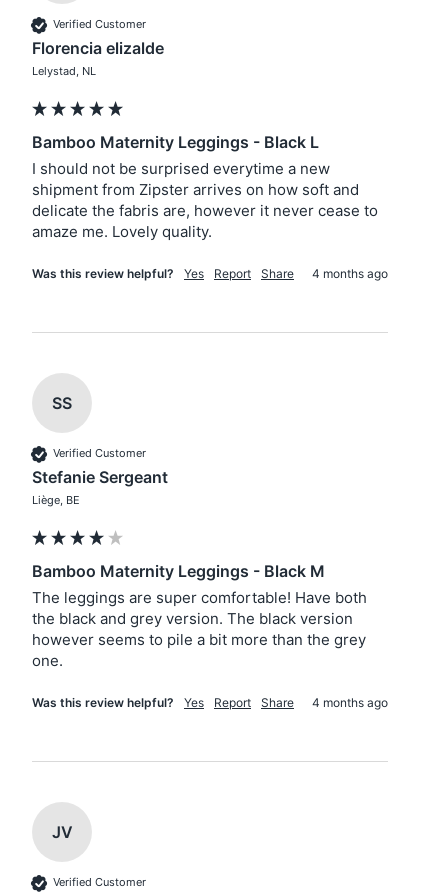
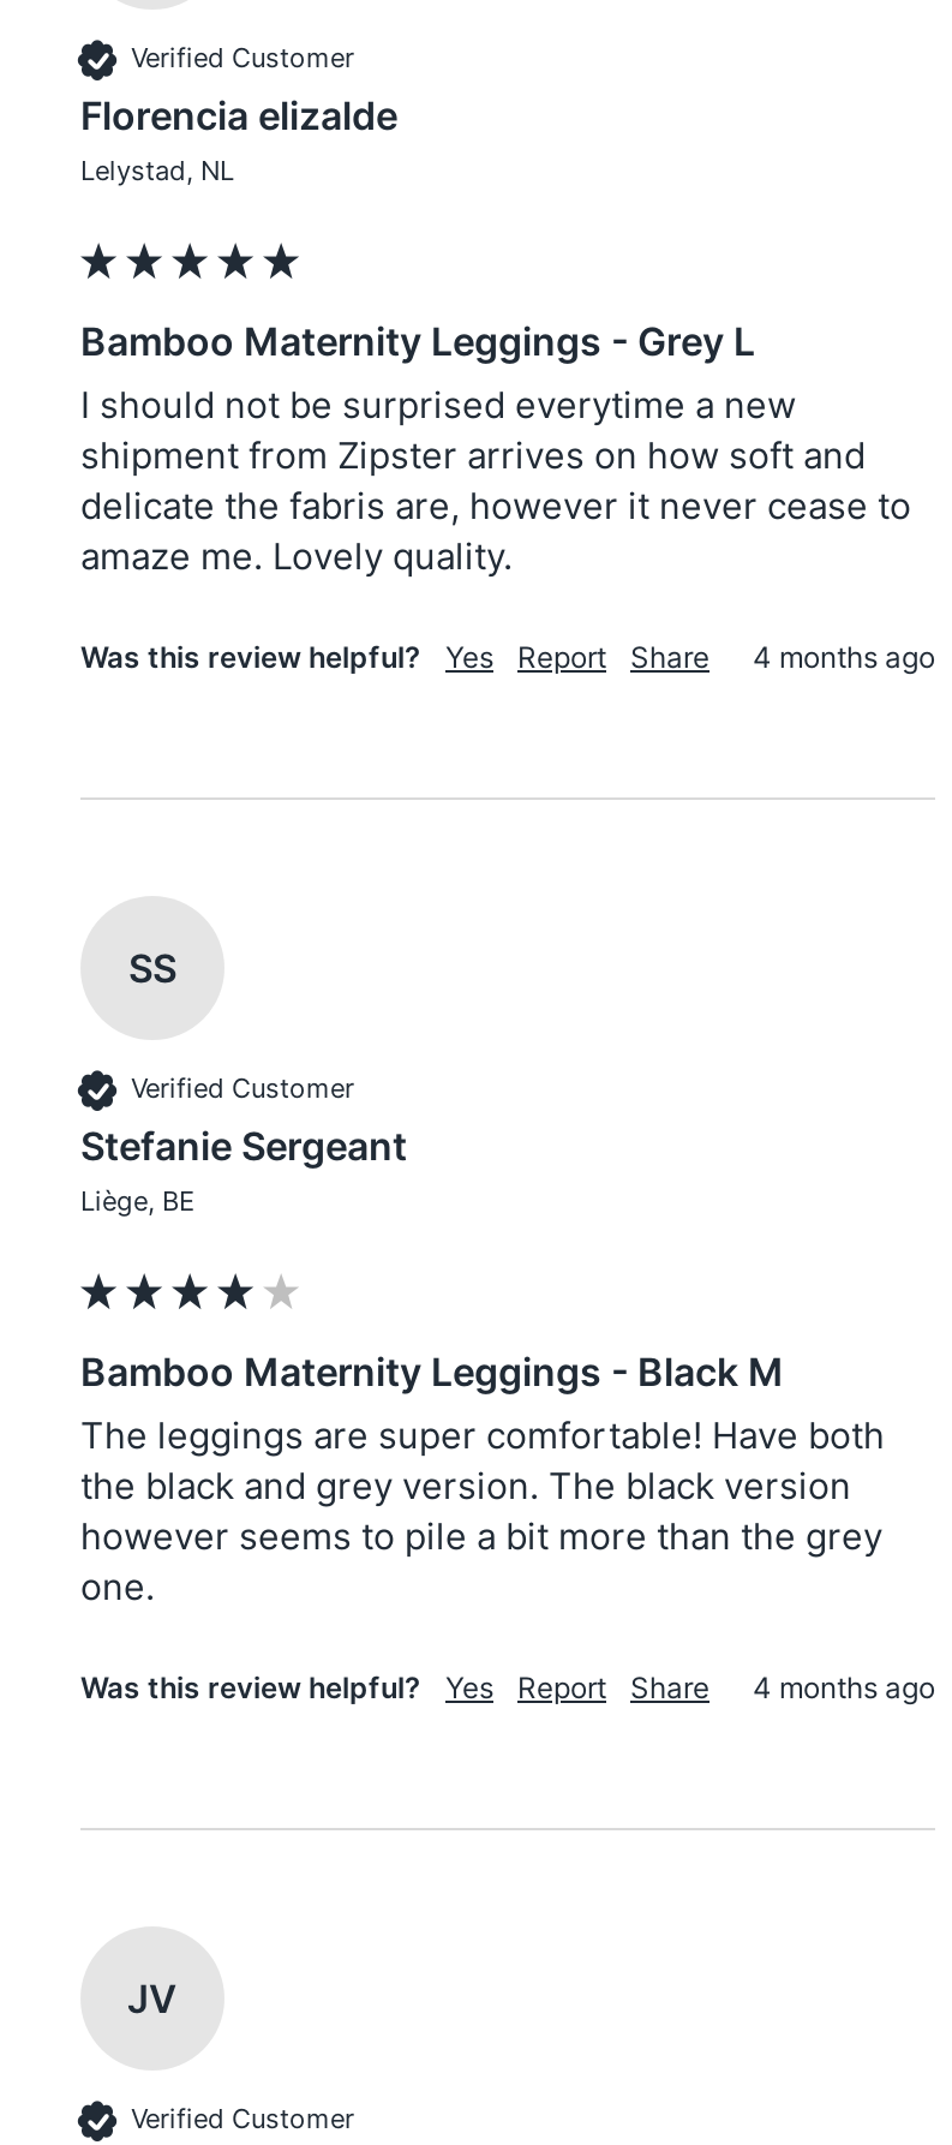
- Bamboo Maternity Leggings - Black L
+ Bamboo Maternity Leggings - Grey L
